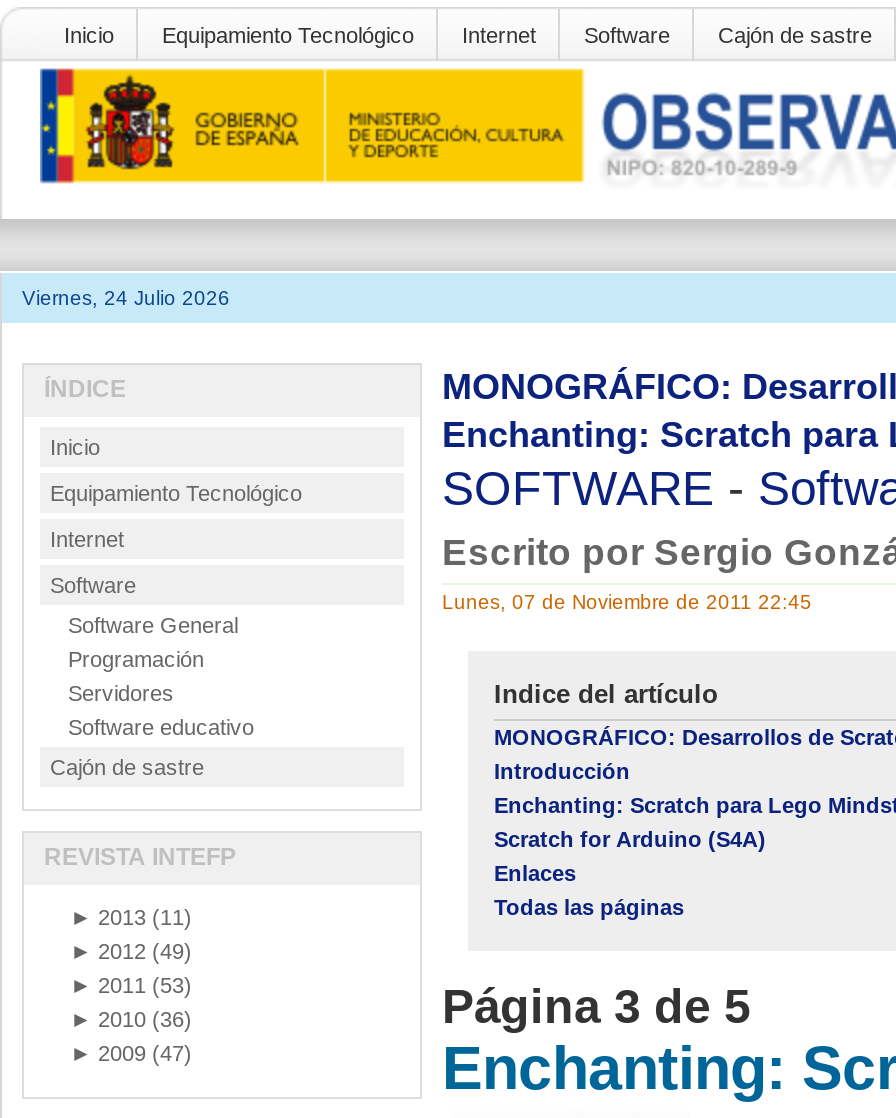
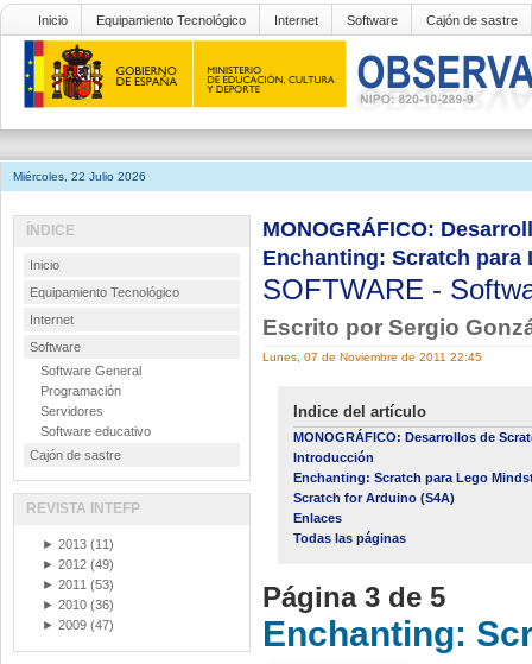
- Viernes, 24 Julio 2026
+ Miércoles, 22 Julio 2026
